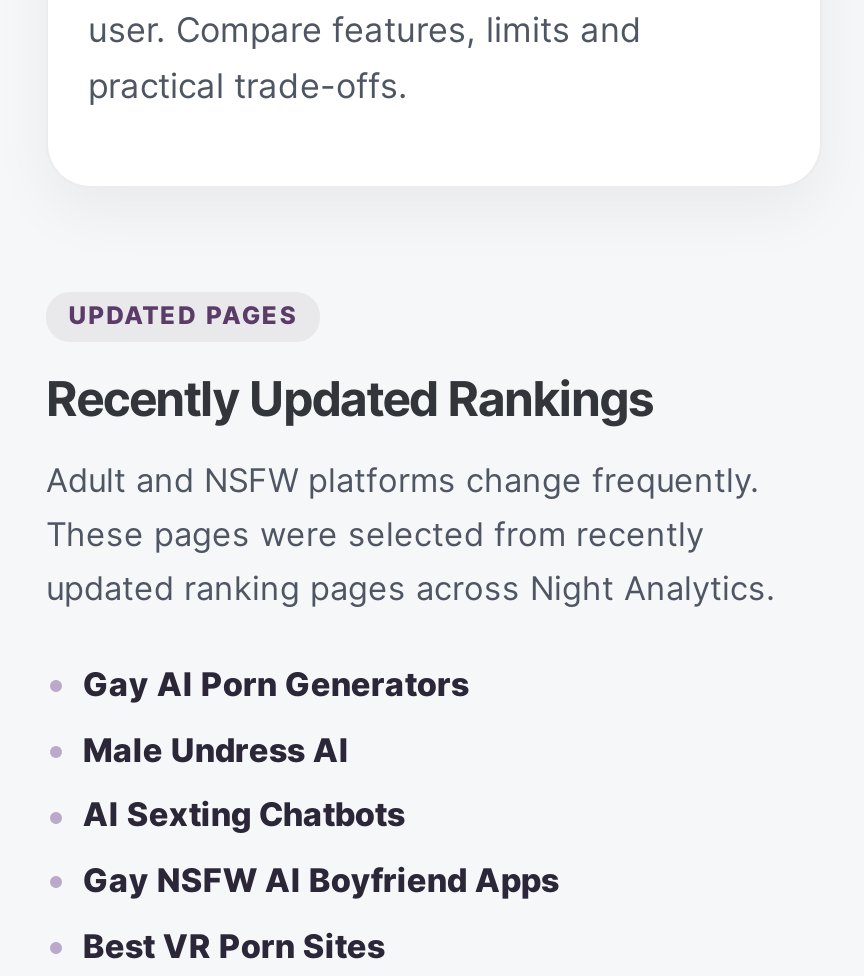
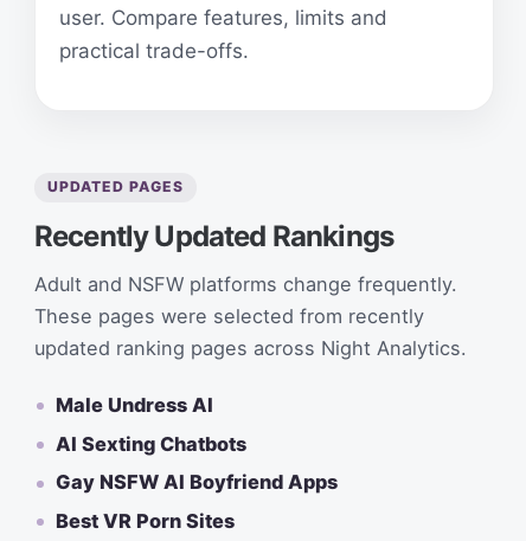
- Gay AI Porn Generators
